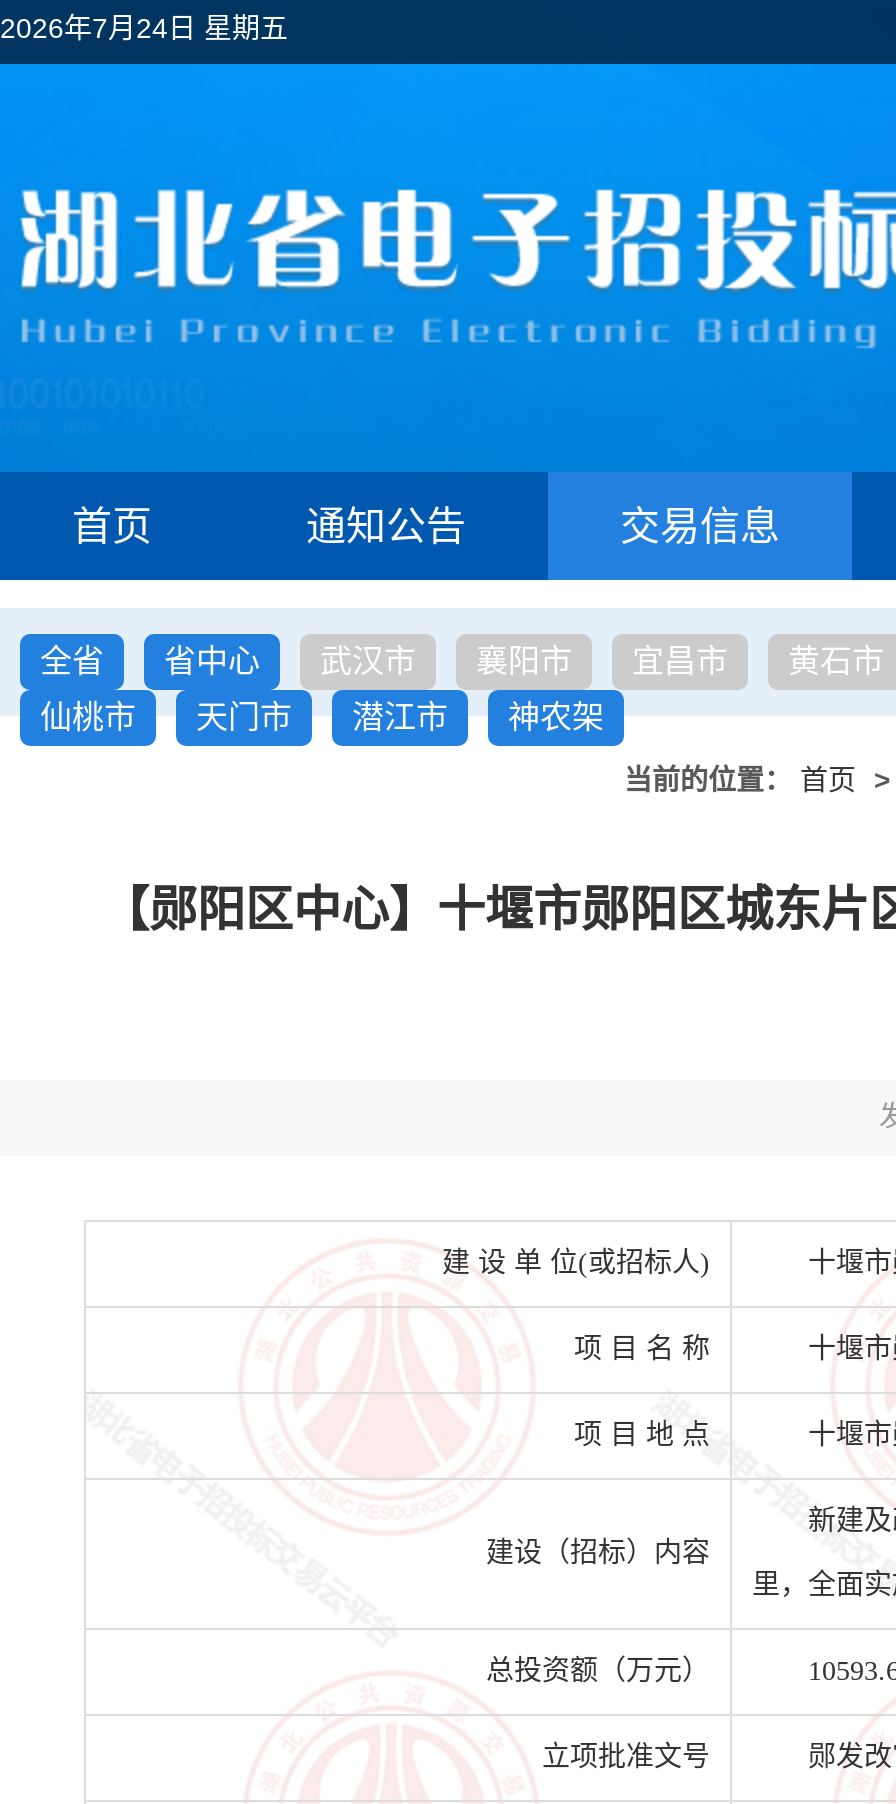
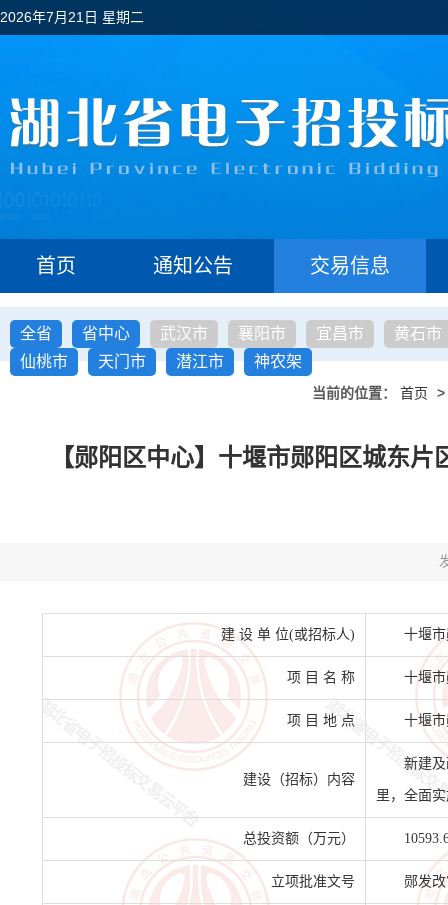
- 2026年7月24日 星期五
+ 2026年7月21日 星期二
